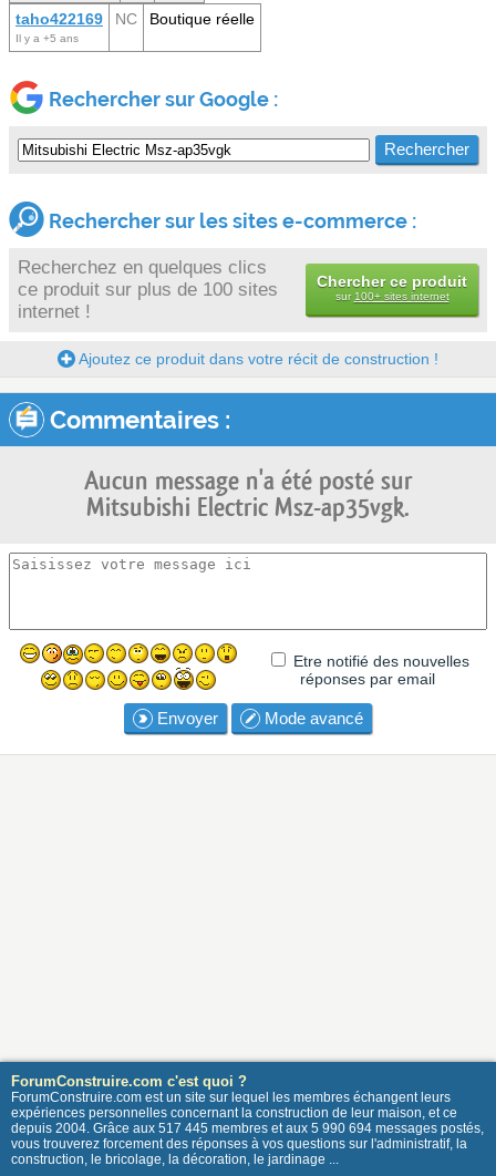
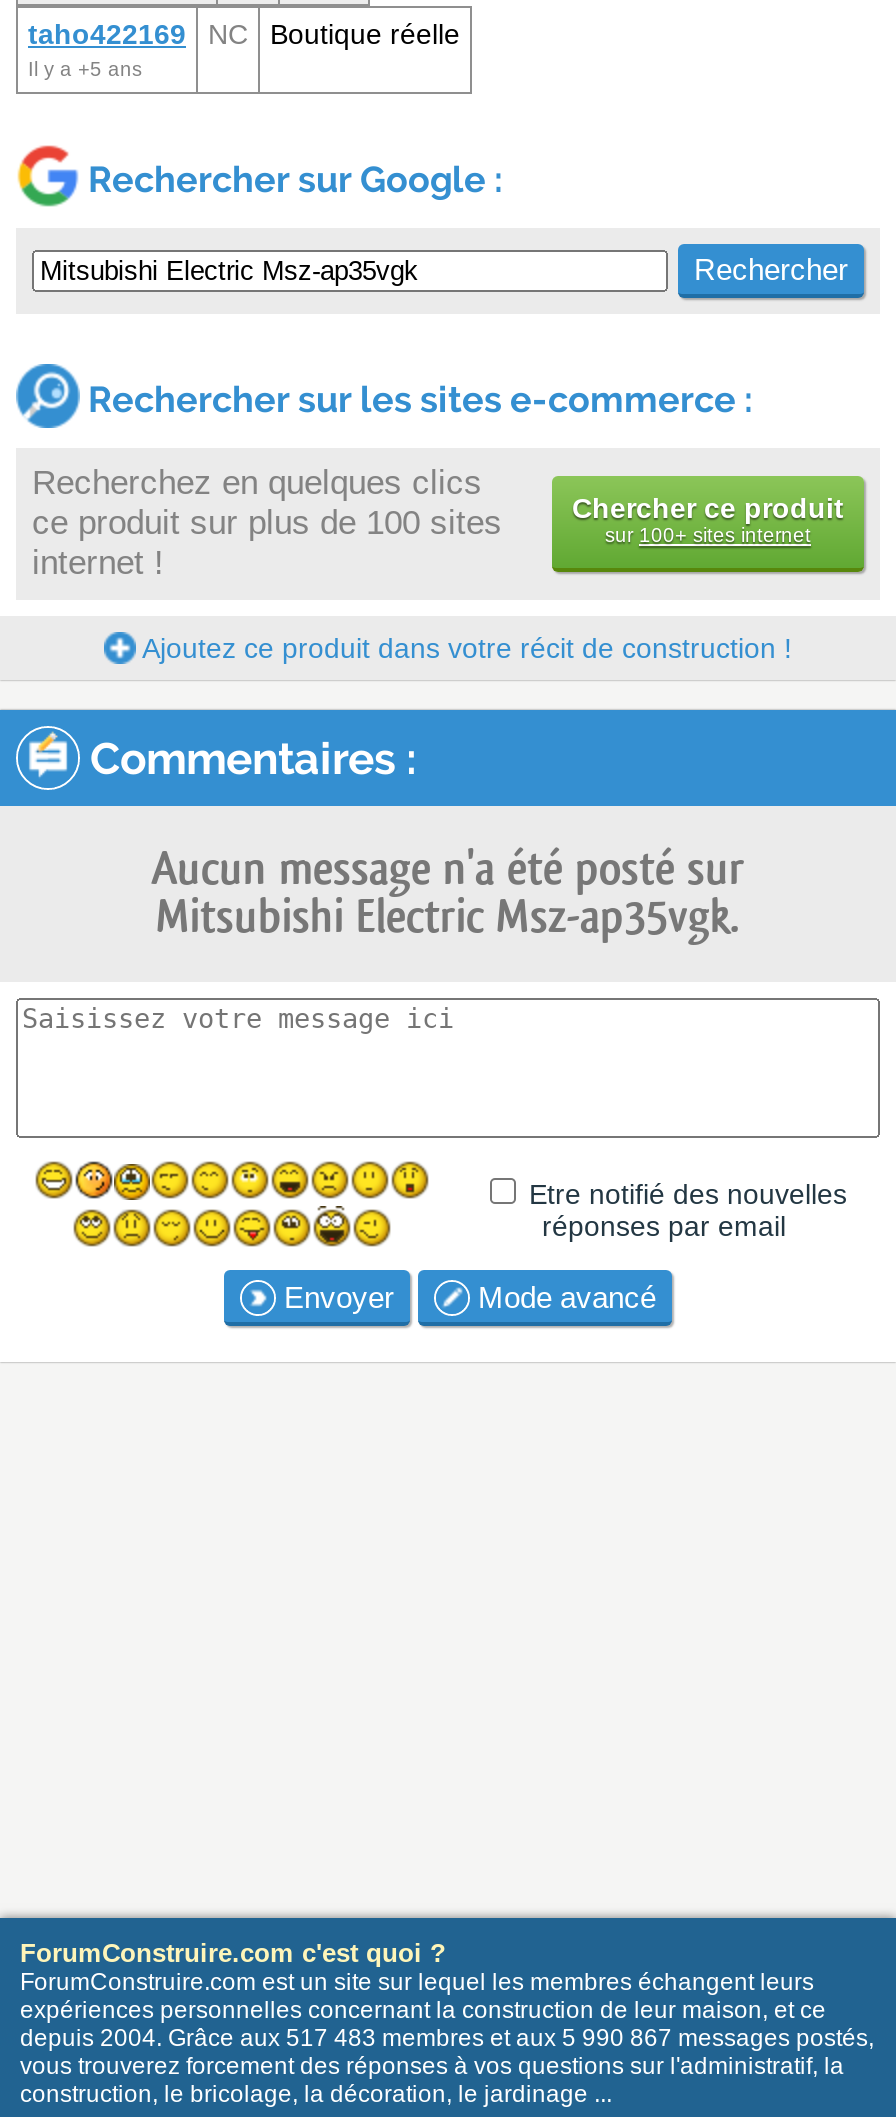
- depuis 2004. Grâce aux 517 445 membres et aux 5 990 694 messages postés,
+ depuis 2004. Grâce aux 517 483 membres et aux 5 990 867 messages postés,
